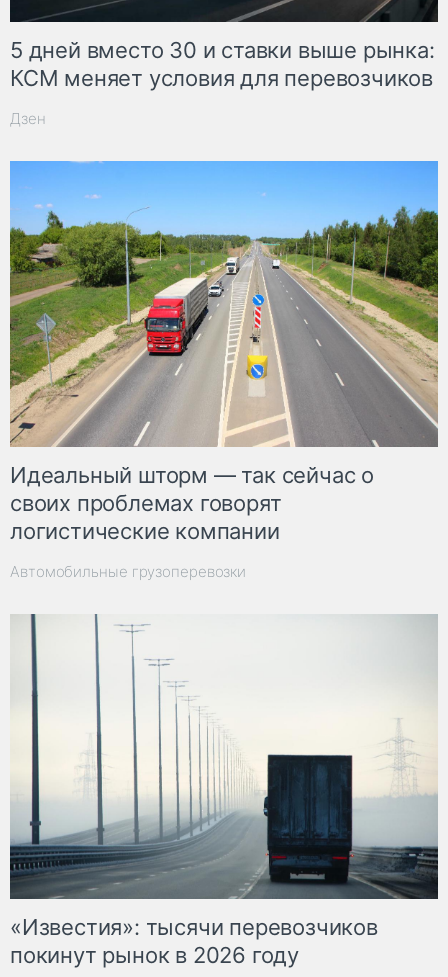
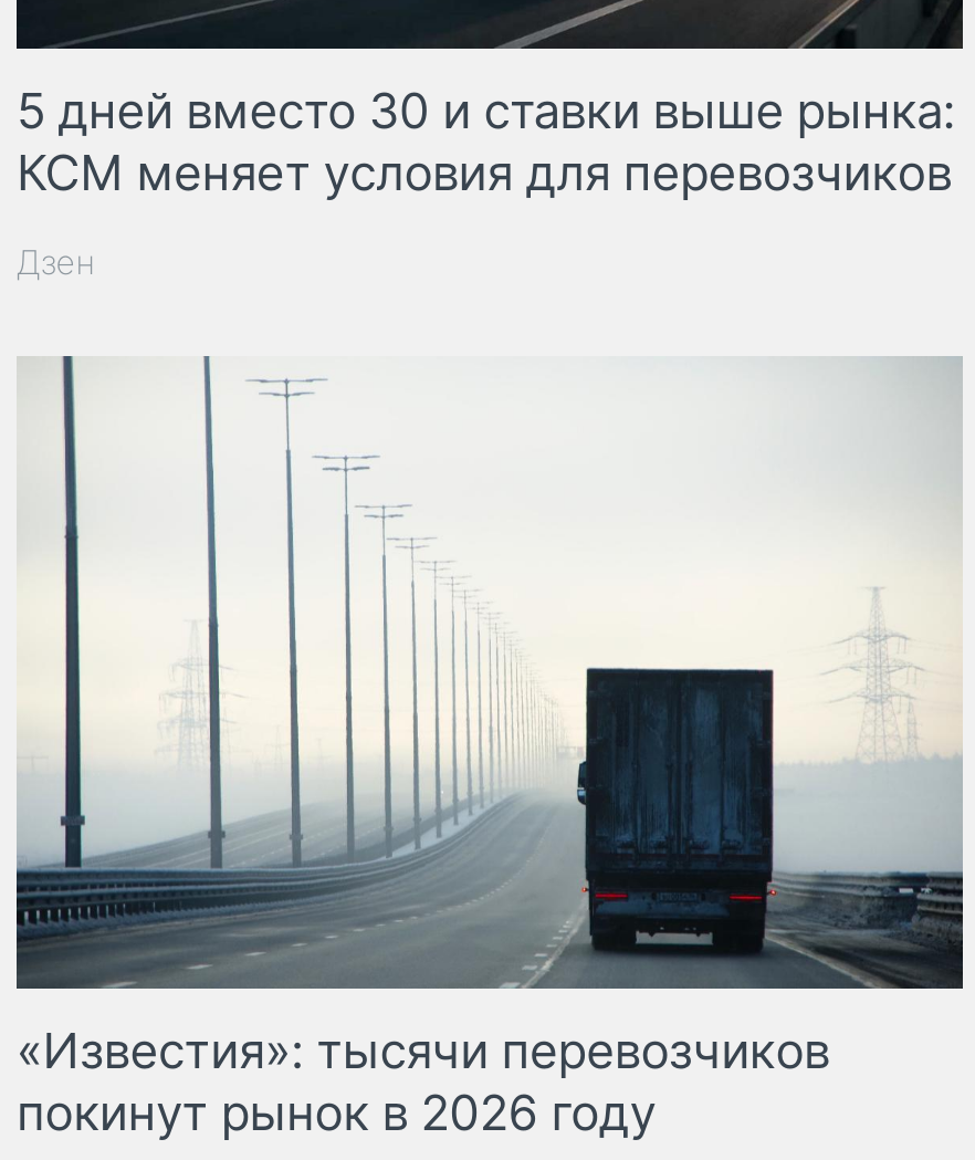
- [image]
- Идеальный шторм — так сейчас о
- своих проблемах говорят
- логистические компании
- Автомобильные грузоперевозки
